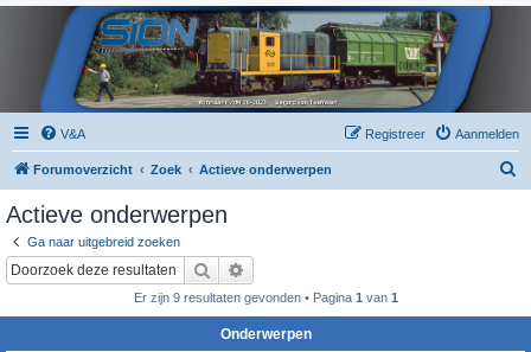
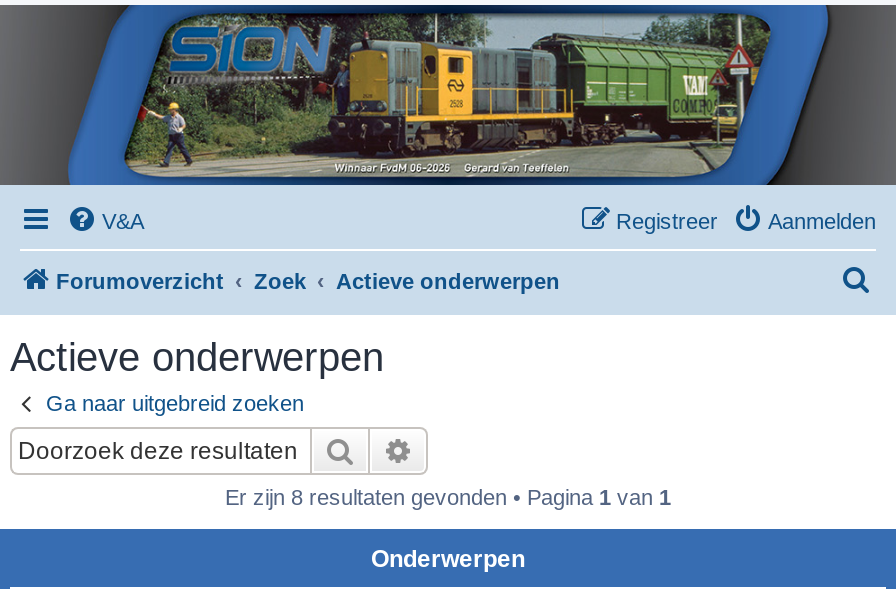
- Er zijn 9 resultaten gevonden • Pagina 1 van 1
+ Er zijn 8 resultaten gevonden • Pagina 1 van 1
